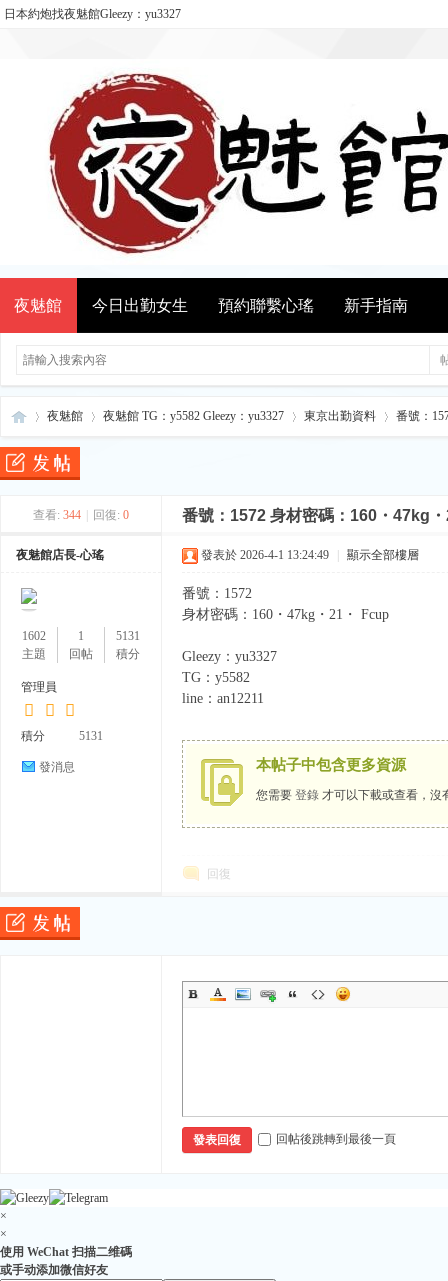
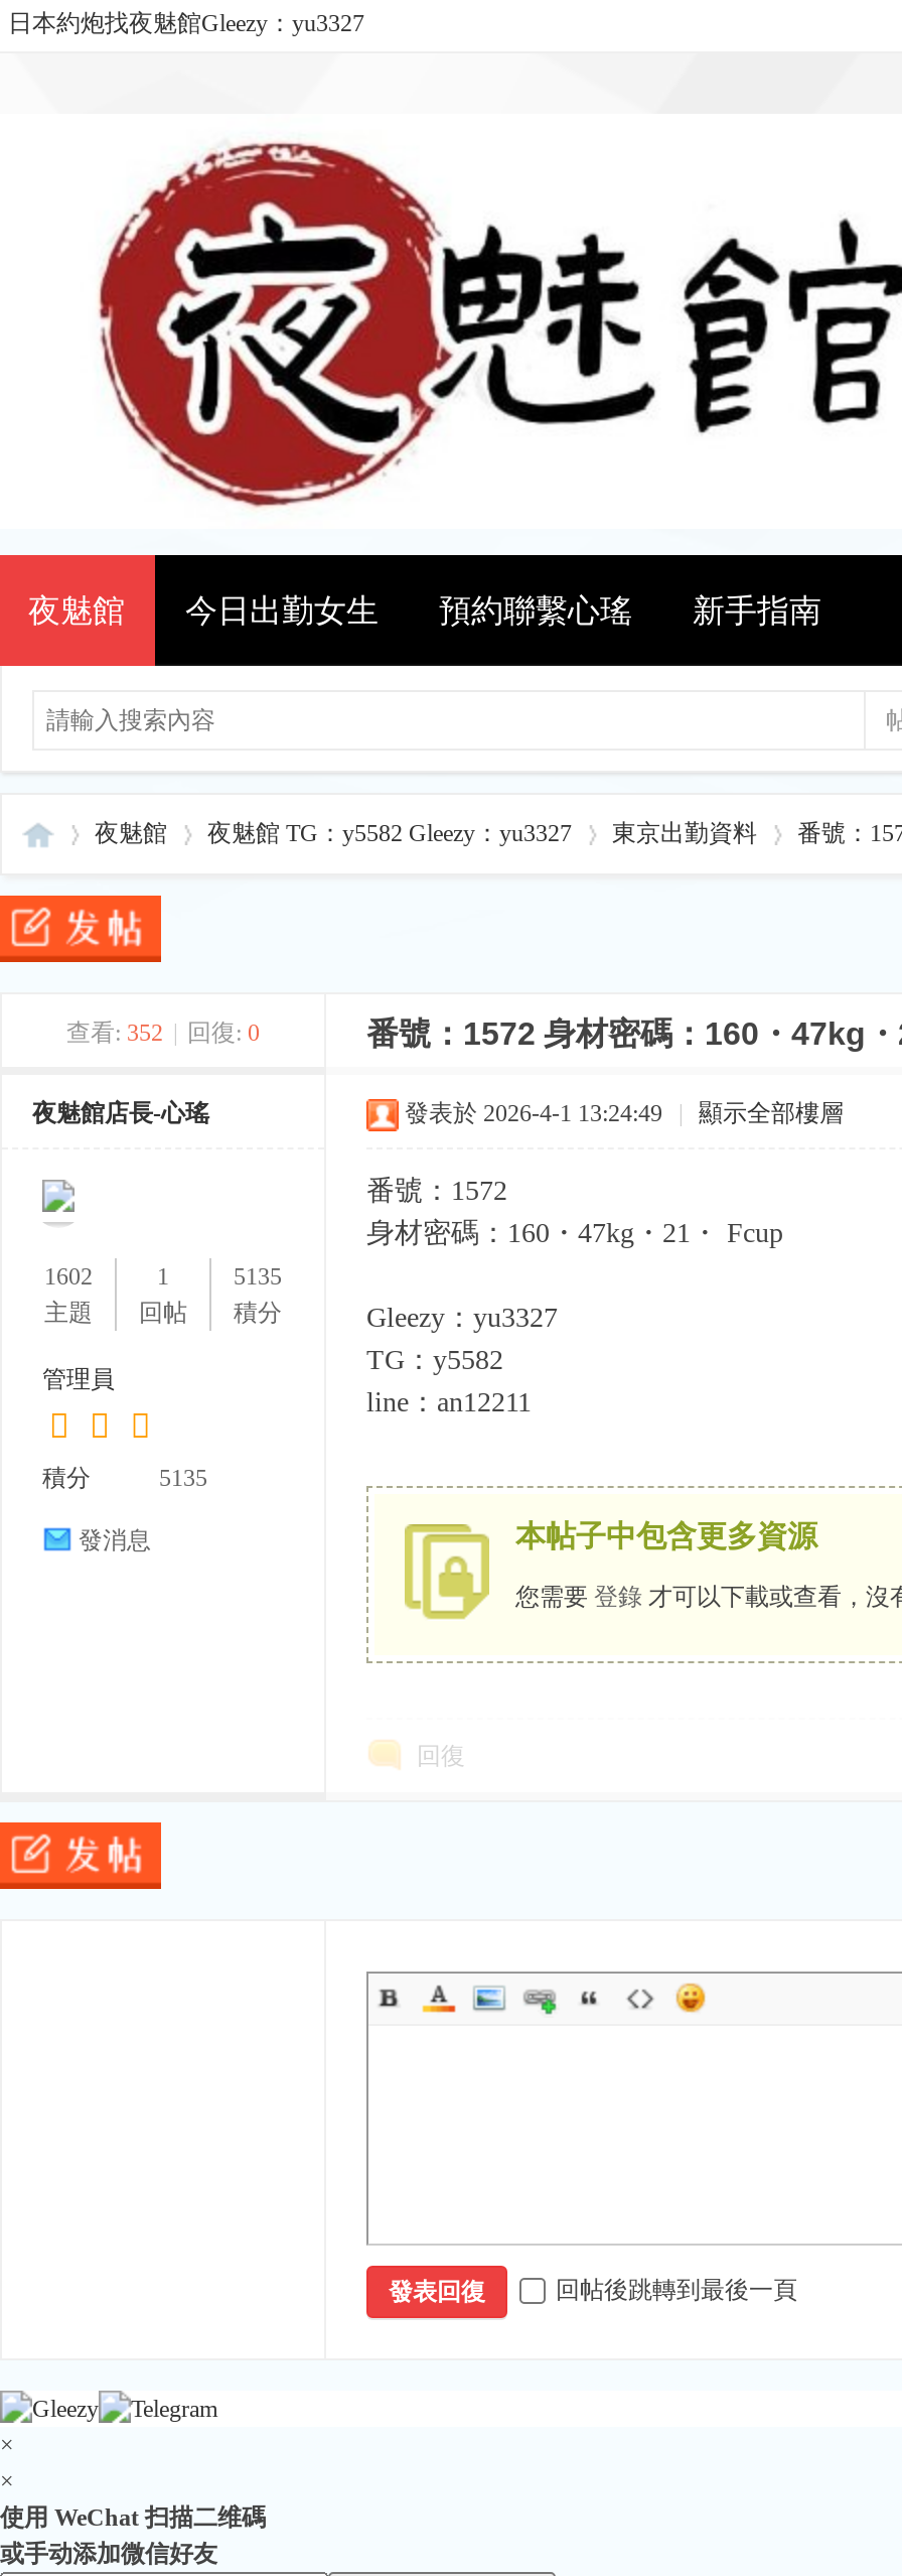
- 查看: 344 回復: 0
+ 查看: 352 回復: 0

- 5131
+ 5135

- 5131
+ 5135
